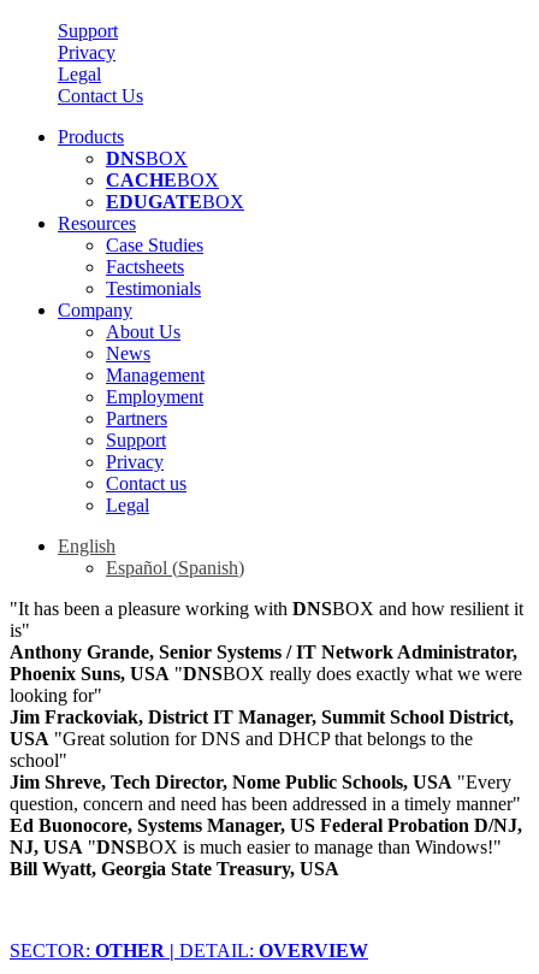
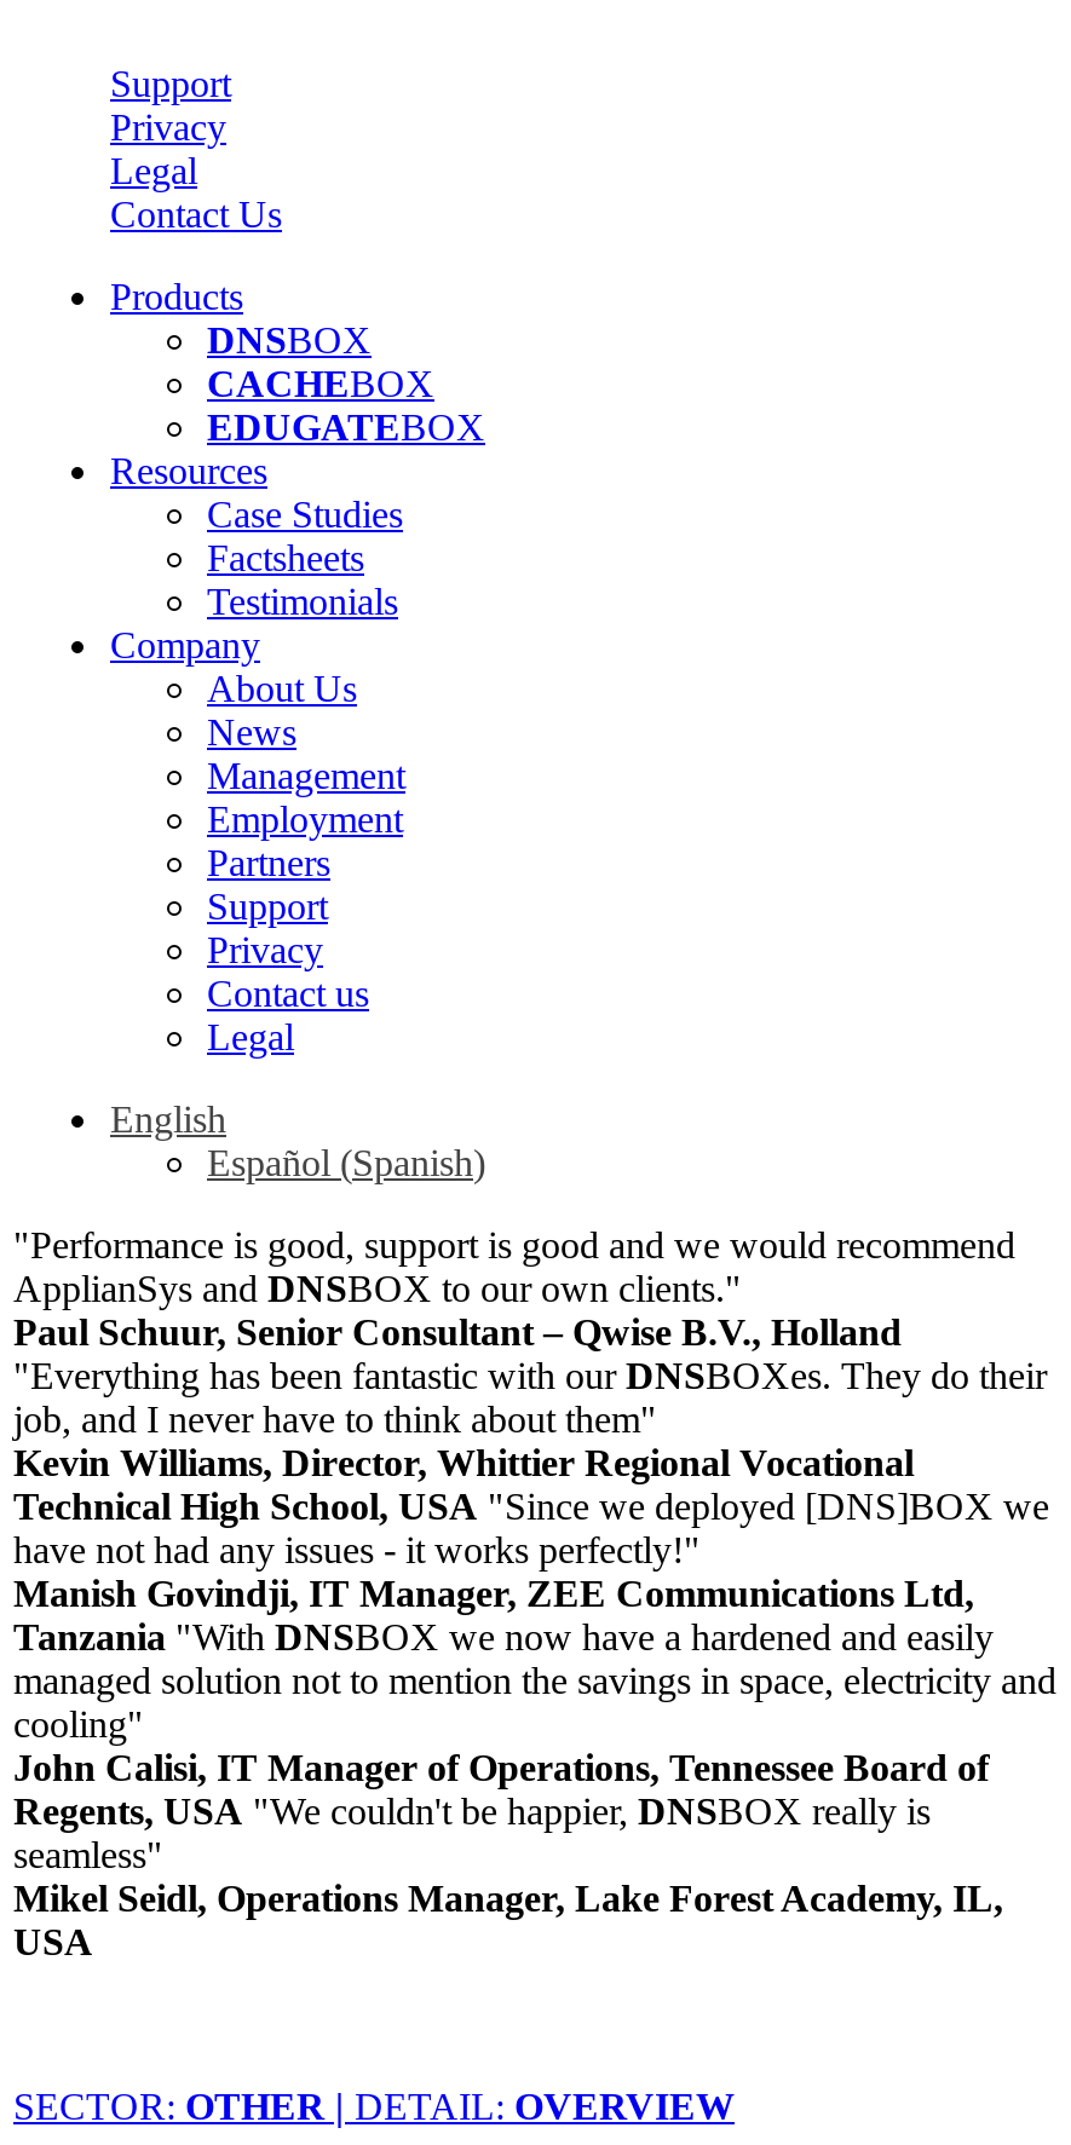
- "It has been a pleasure working with DNSBOX and how resilient it
- is"
- Anthony Grande, Senior Systems / IT Network Administrator,
- Phoenix Suns, USA "DNSBOX really does exactly what we were
- looking for"
- Jim Frackoviak, District IT Manager, Summit School District,
- USA "Great solution for DNS and DHCP that belongs to the
- school"
- Jim Shreve, Tech Director, Nome Public Schools, USA "Every
- question, concern and need has been addressed in a timely manner"
- Ed Buonocore, Systems Manager, US Federal Probation D/NJ,
- NJ, USA "DNSBOX is much easier to manage than Windows!"
- Bill Wyatt, Georgia State Treasury, USA
+ "Performance is good, support is good and we would recommend
+ ApplianSys and DNSBOX to our own clients."
+ Paul Schuur, Senior Consultant – Qwise B.V., Holland
+ "Everything has been fantastic with our DNSBOXes. They do their
+ job, and I never have to think about them"
+ Kevin Williams, Director, Whittier Regional Vocational
+ Technical High School, USA "Since we deployed [DNS]BOX we
+ have not had any issues - it works perfectly!"
+ Manish Govindji, IT Manager, ZEE Communications Ltd,
+ Tanzania "WithDNSBOX we now have a hardened and easily
+ managed solution not to mention the savings in space, electricity and
+ cooling"
+ John Calisi, IT Manager of Operations, Tennessee Board of
+ Regents, USA "We couldn't be happier, DNSBOX really is
+ seamless"
+ Mikel Seidl, Operations Manager, Lake Forest Academy, IL,
+ USA
